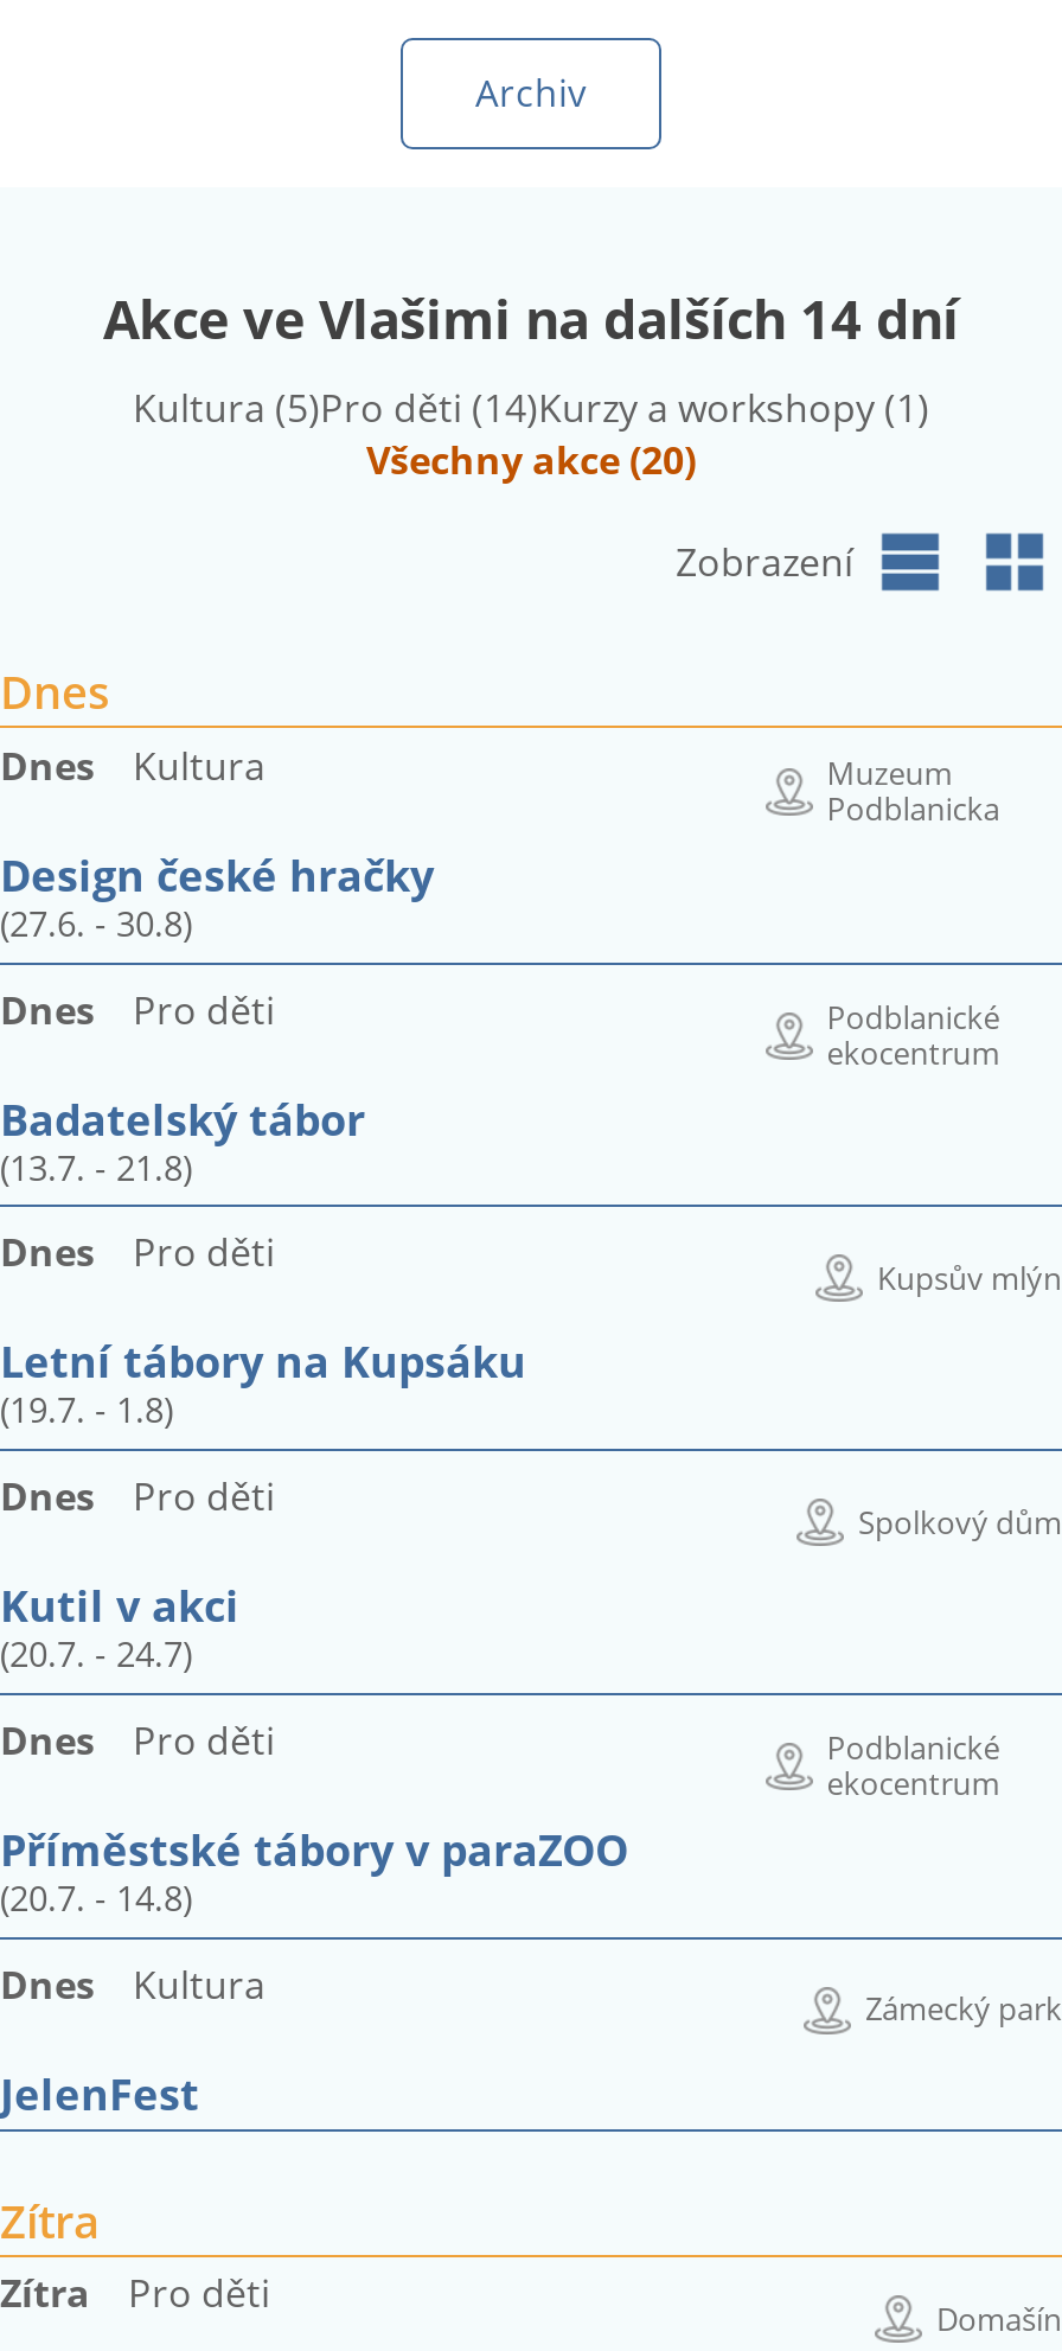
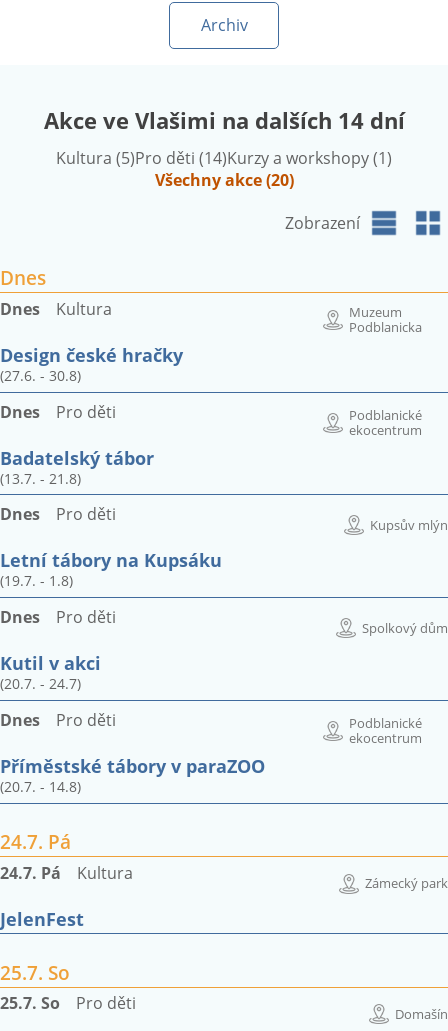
- Dnes
+ 24.7. Pá
+ 24.7. Pá

- Zítra
- Zítra
+ 25.7. So
+ 25.7. So
